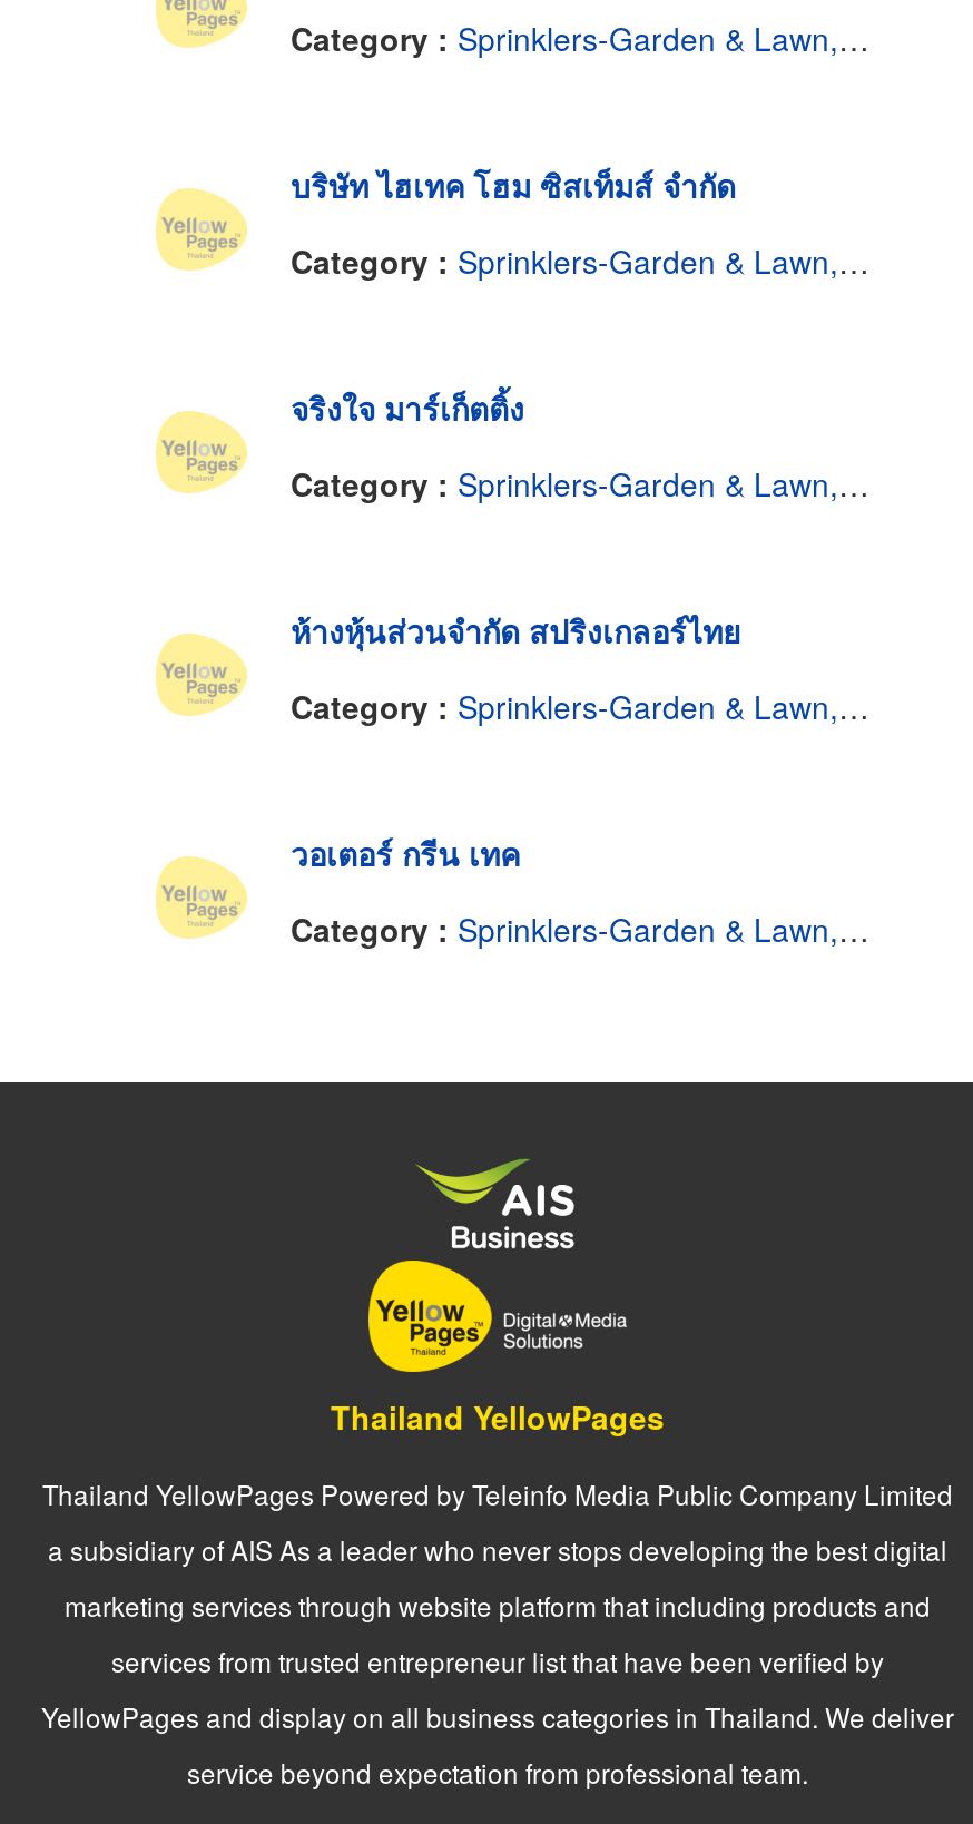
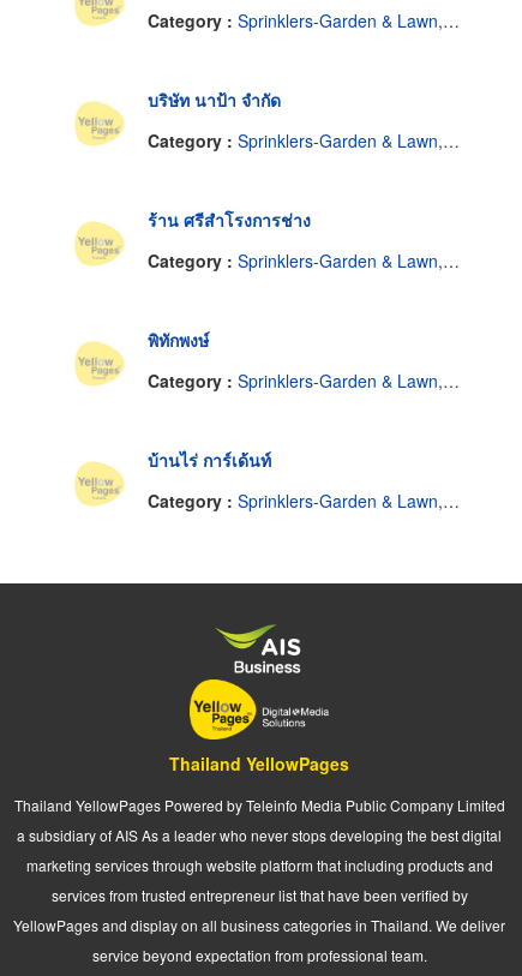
- บริษัท ไฮเทค โฮม ซิสเท็มส์ จำกัด
+ บริษัท นาป้า จำกัด

- จริงใจ มาร์เก็ตติ้ง
+ ร้าน ศรีสำโรงการช่าง

- ห้างหุ้นส่วนจำกัด สปริงเกลอร์ไทย
+ พิทักพงษ์

- วอเตอร์ กรีน เทค
+ บ้านไร่ การ์เด้นท์
